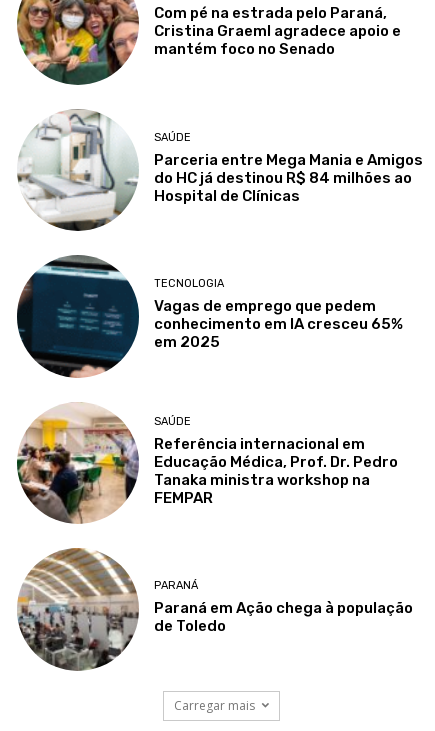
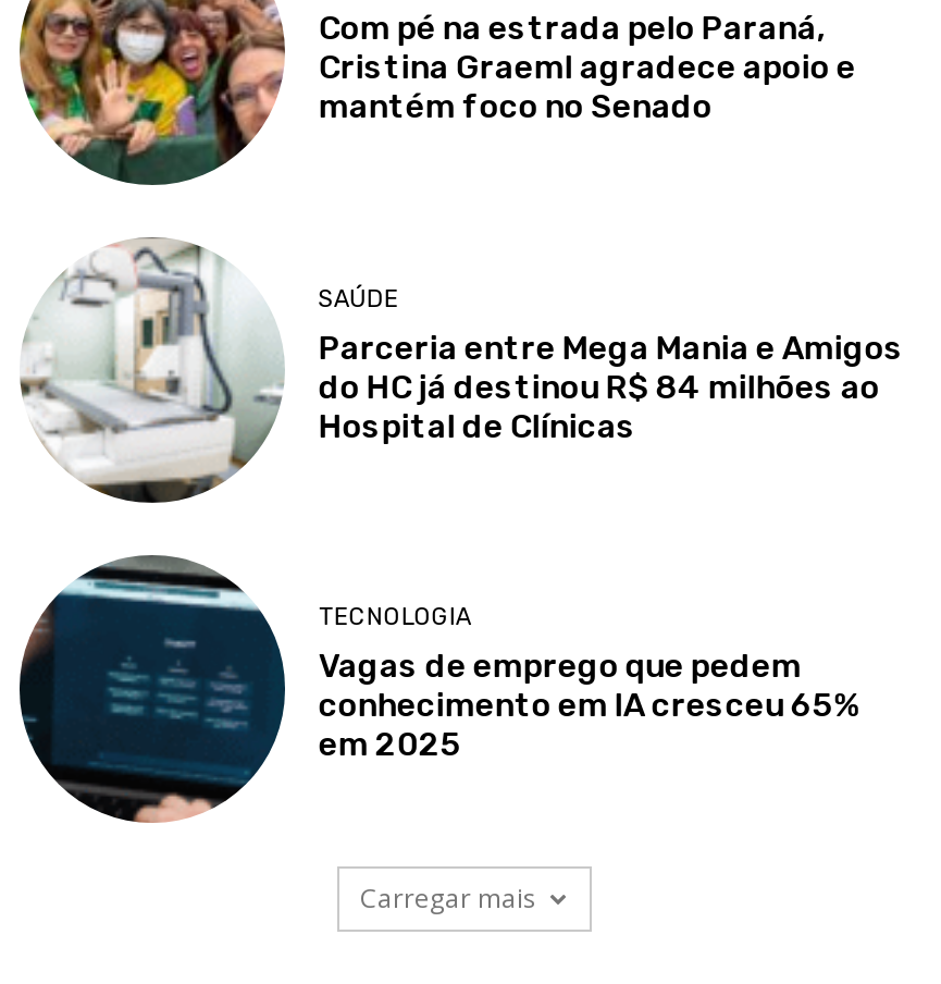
- [image]
- SAÚDE
- Referência internacional em
- Educação Médica, Prof. Dr. Pedro
- Tanaka ministra workshop na
- FEMPAR

- [image]
- PARANÁ
- Paraná em Ação chega à população
- de Toledo
